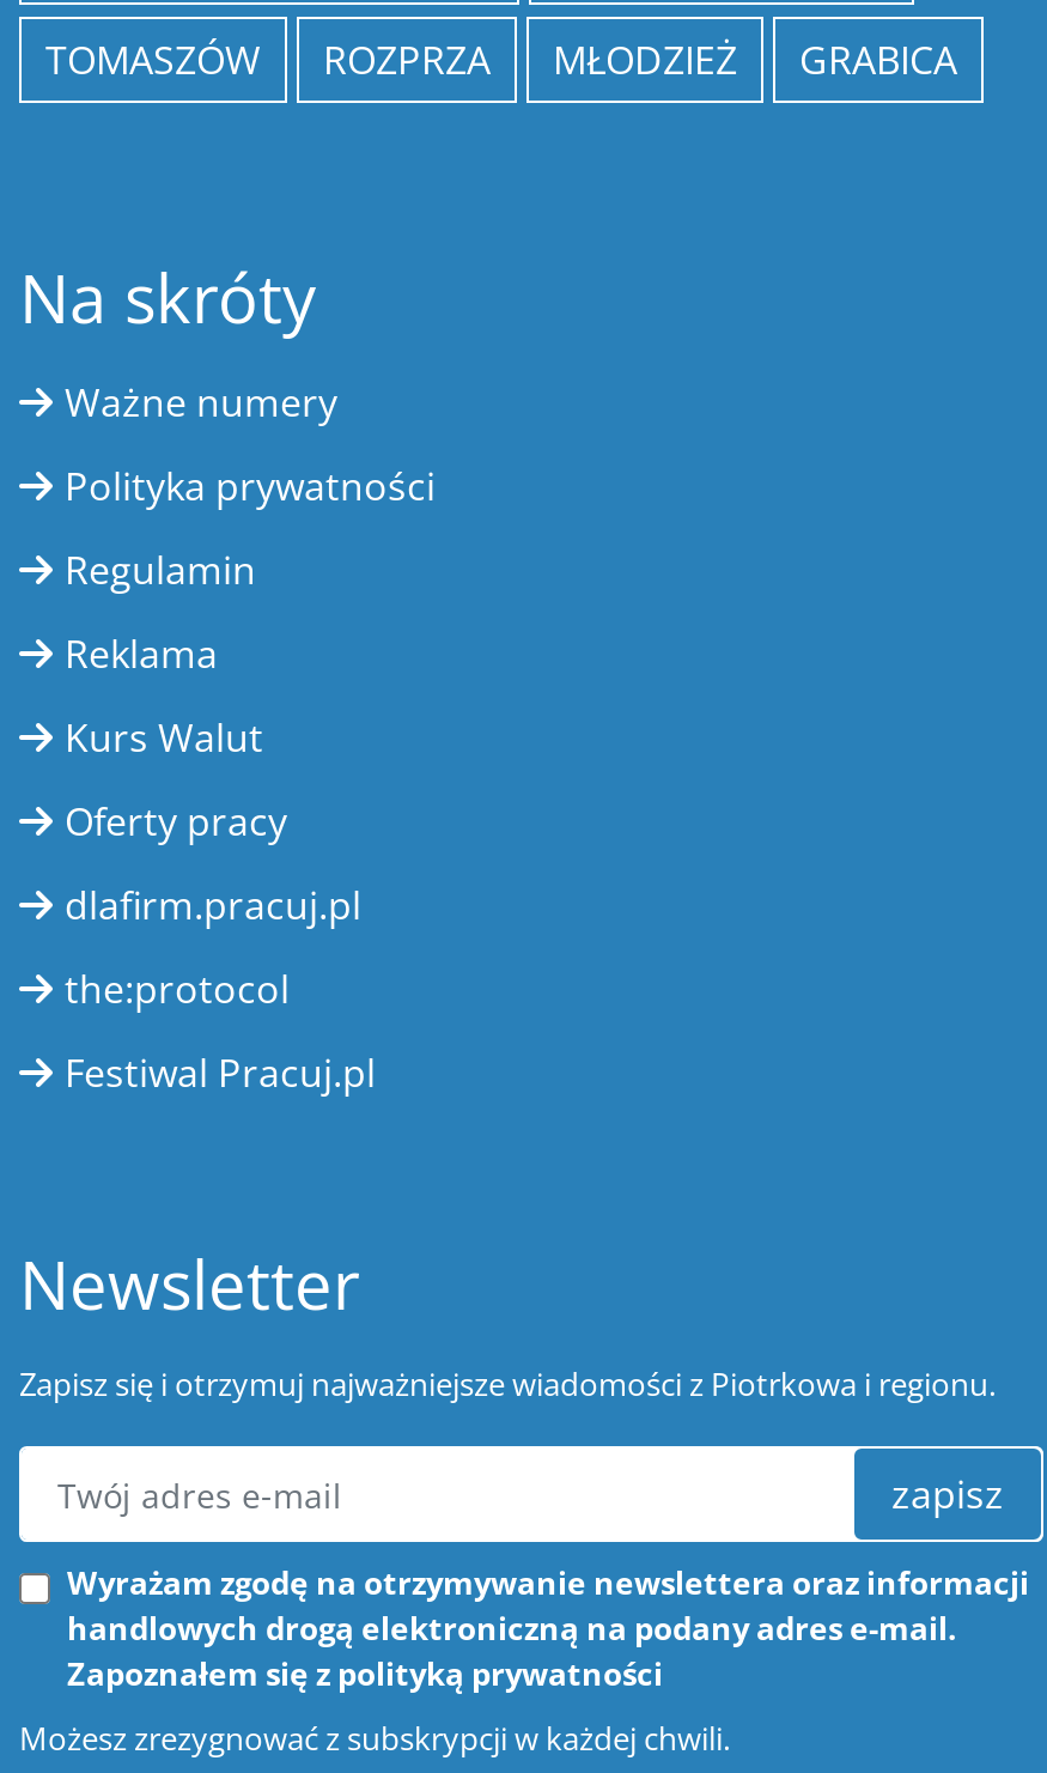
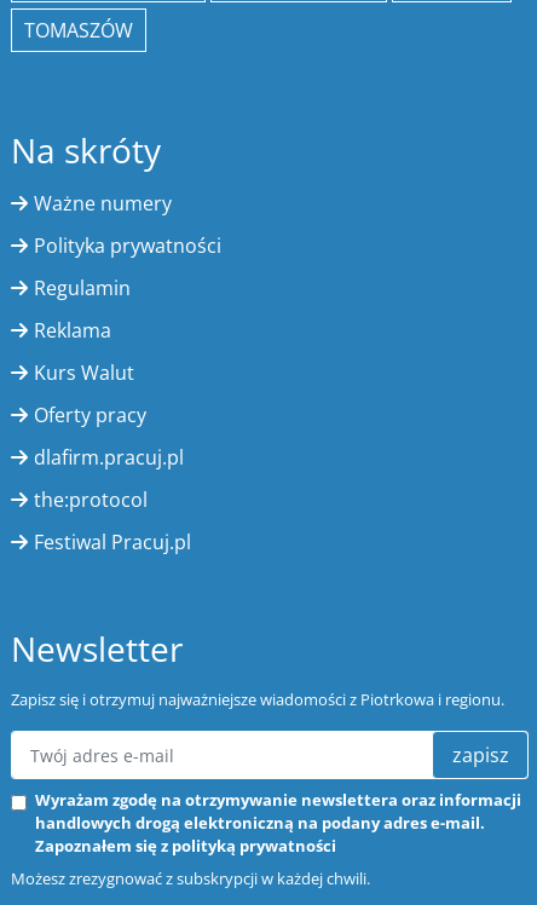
- ROZPRZA
- MŁODZIEŻ
- GRABICA
